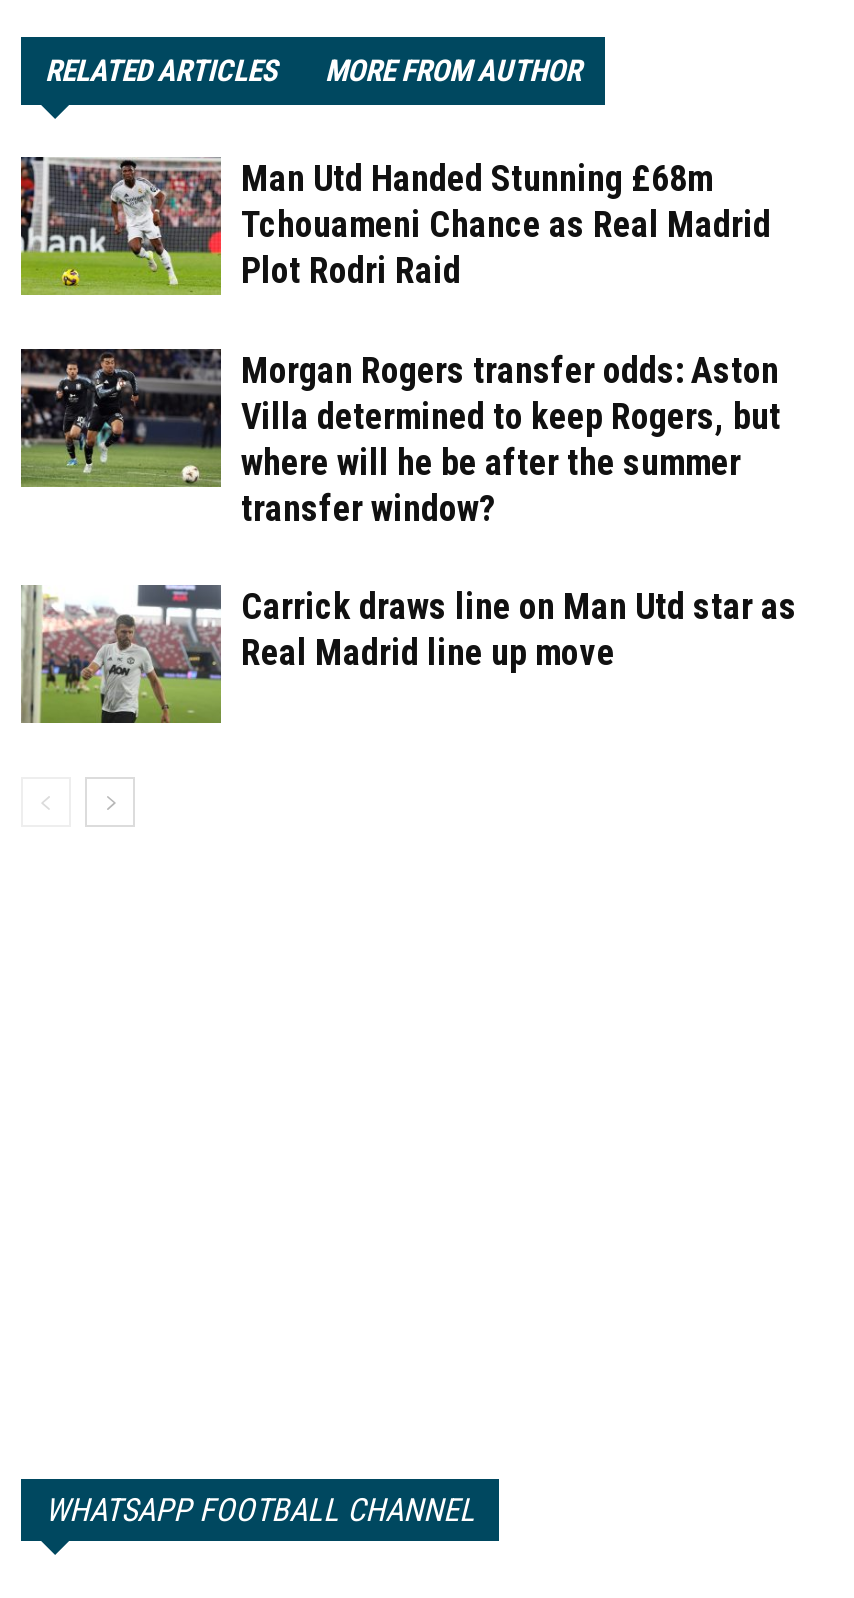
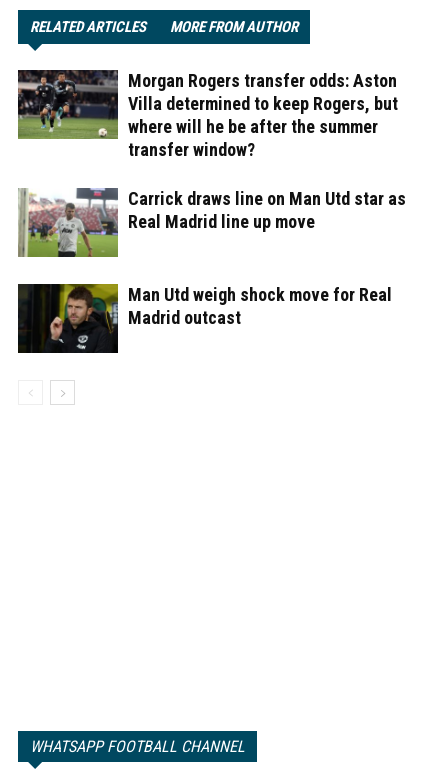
- [image]
- Man Utd Handed Stunning £68m
- Tchouameni Chance as Real Madrid
- Plot Rodri Raid

moved up: [image] | Morgan Rogers transfer odds: Aston | Villa determined to keep Rogers, but | where will he be after the summer | transfer window? | Carrick draws line on Man Utd star as | Real Madrid line up move

+ [image]
+ Man Utd weigh shock move for Real
+ Madrid outcast
